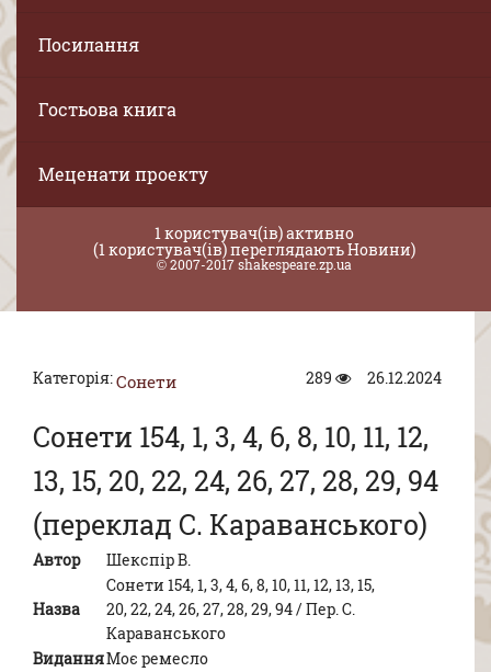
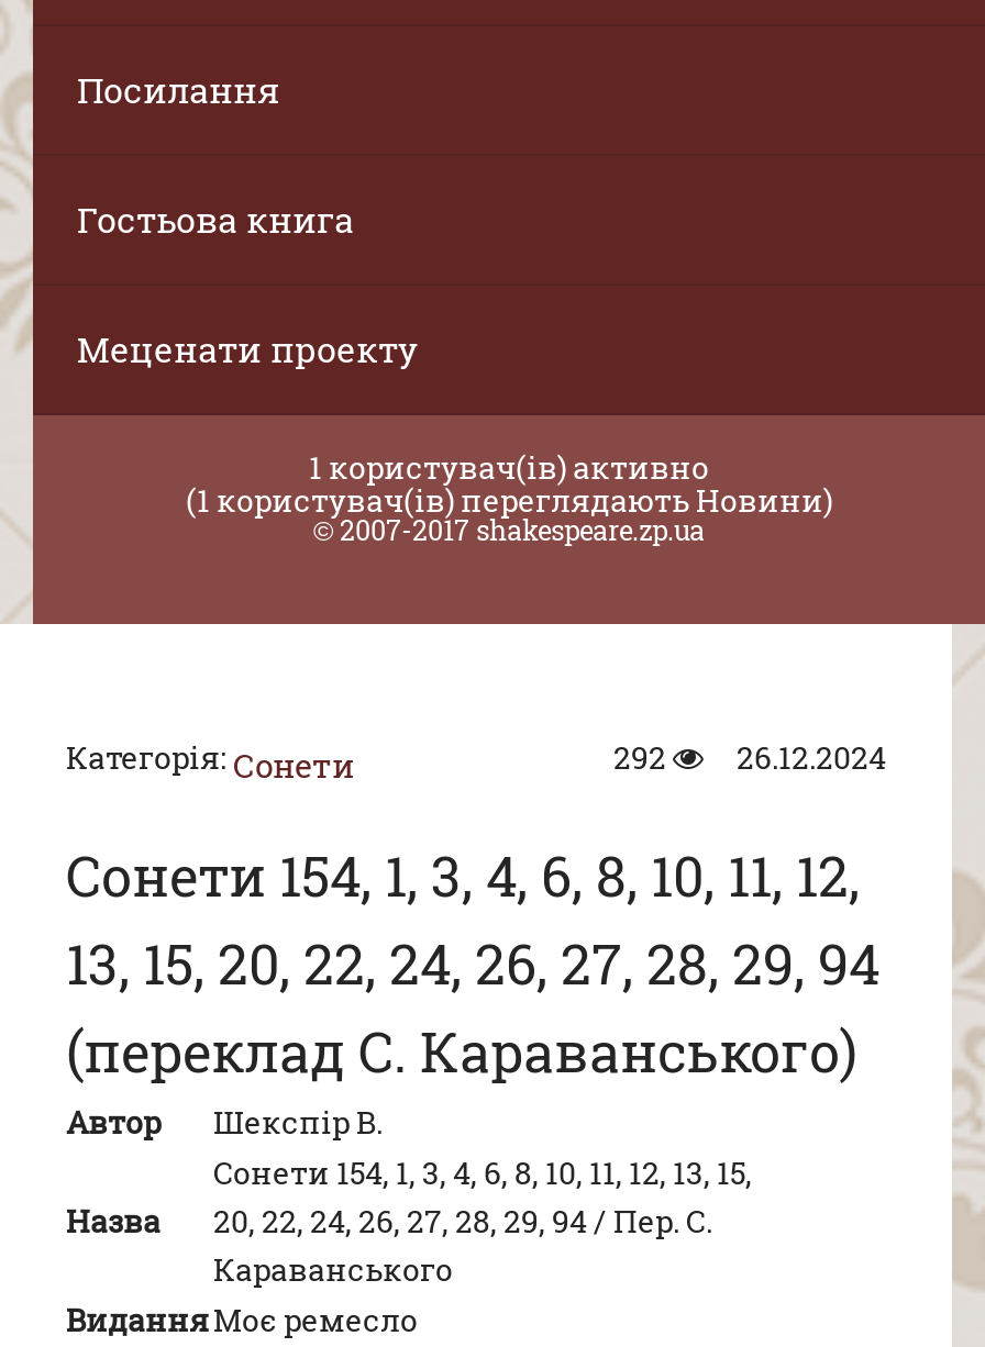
- 289 26.12.2024
+ 292 26.12.2024
